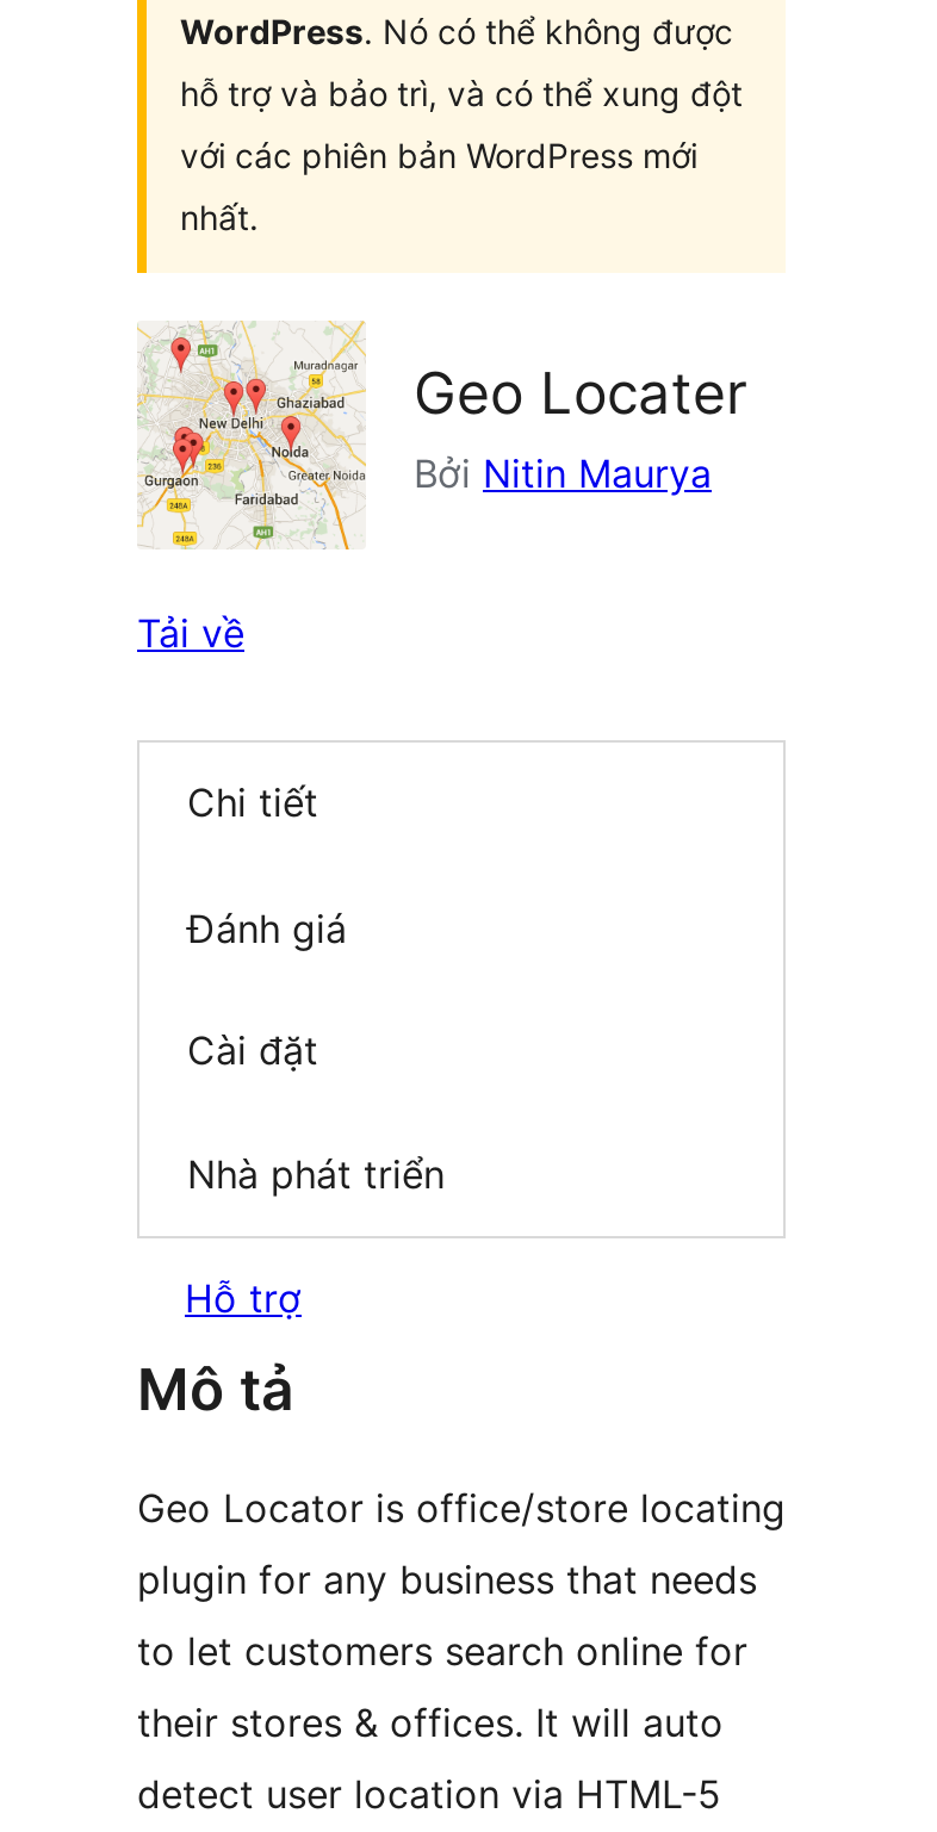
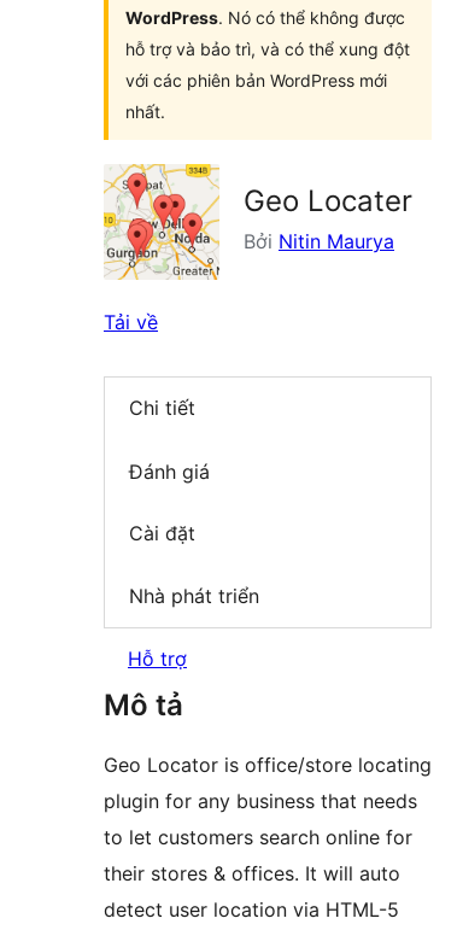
- [image]
+ [image]
